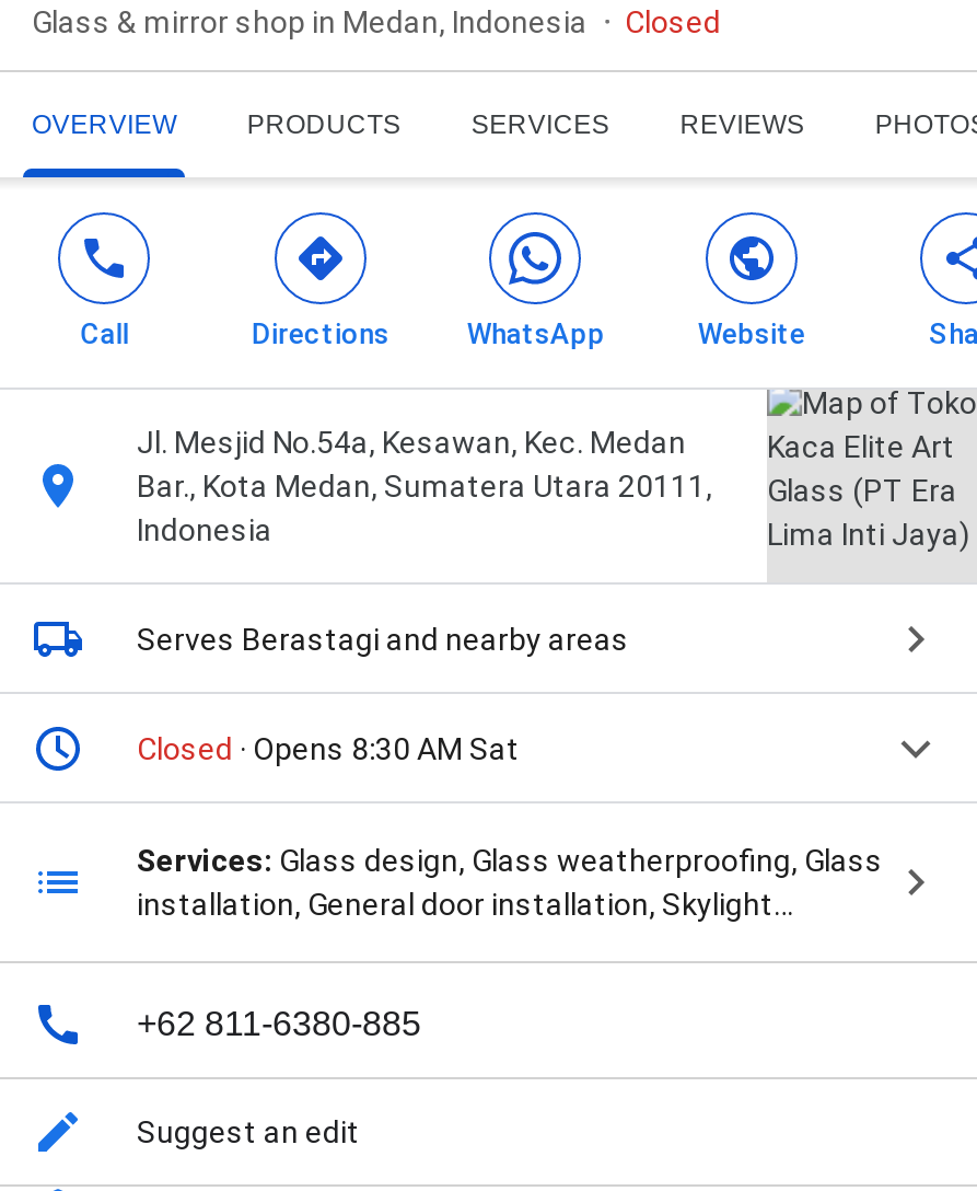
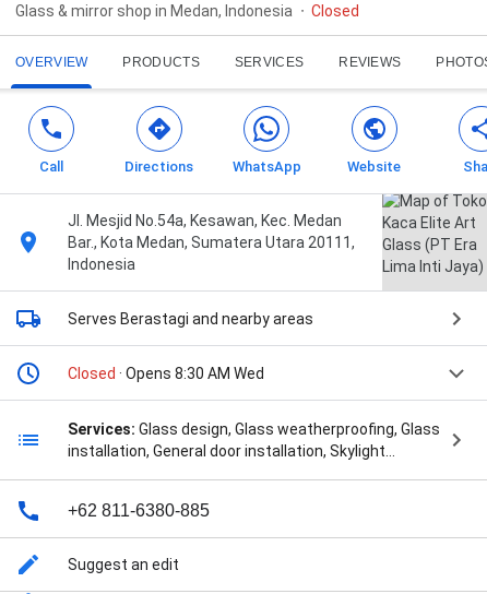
- Closed · Opens 8:30 AM Sat
+ Closed · Opens 8:30 AM Wed
